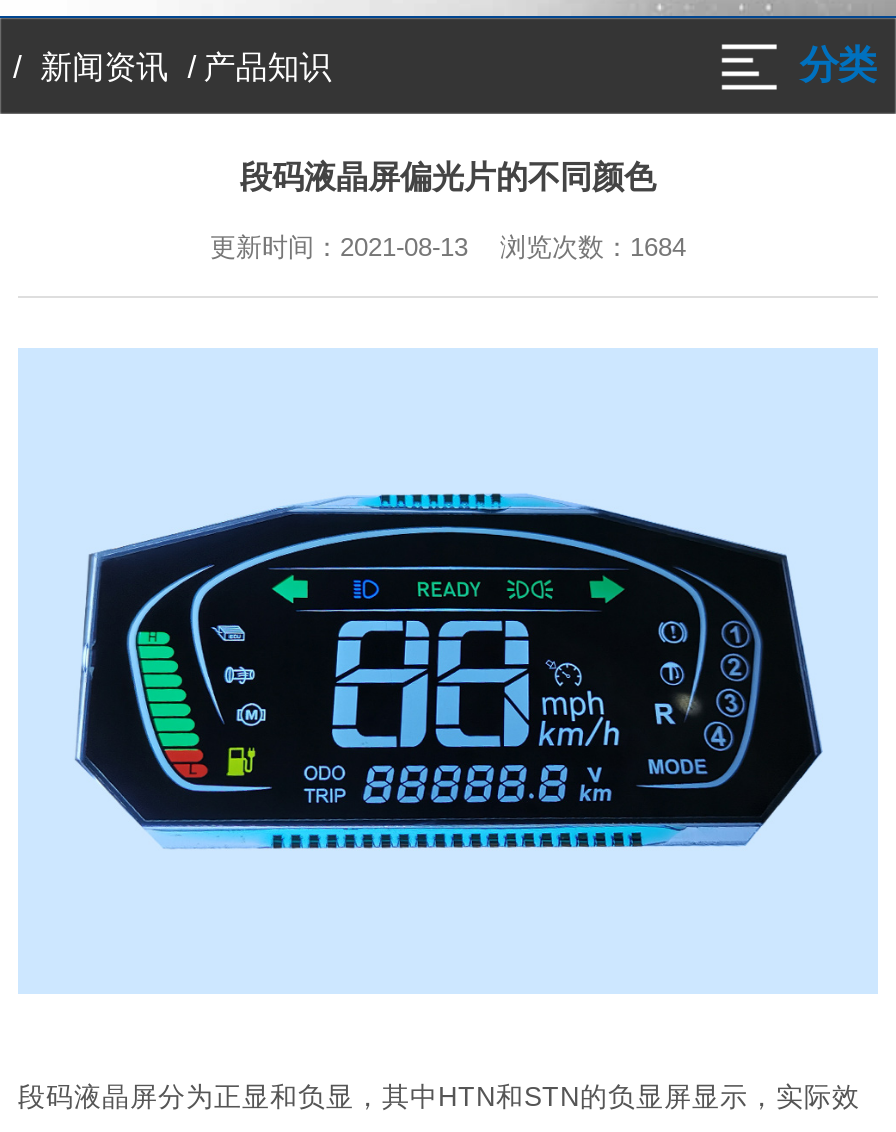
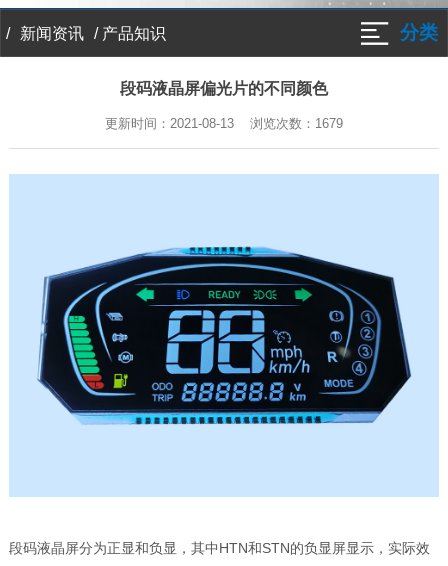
- 更新时间：2021-08-13 浏览次数：1684
+ 更新时间：2021-08-13 浏览次数：1679
